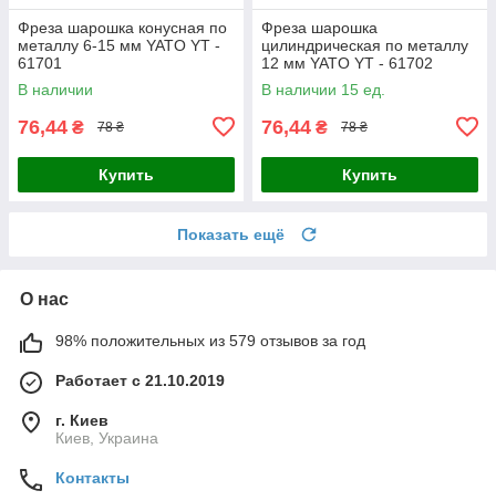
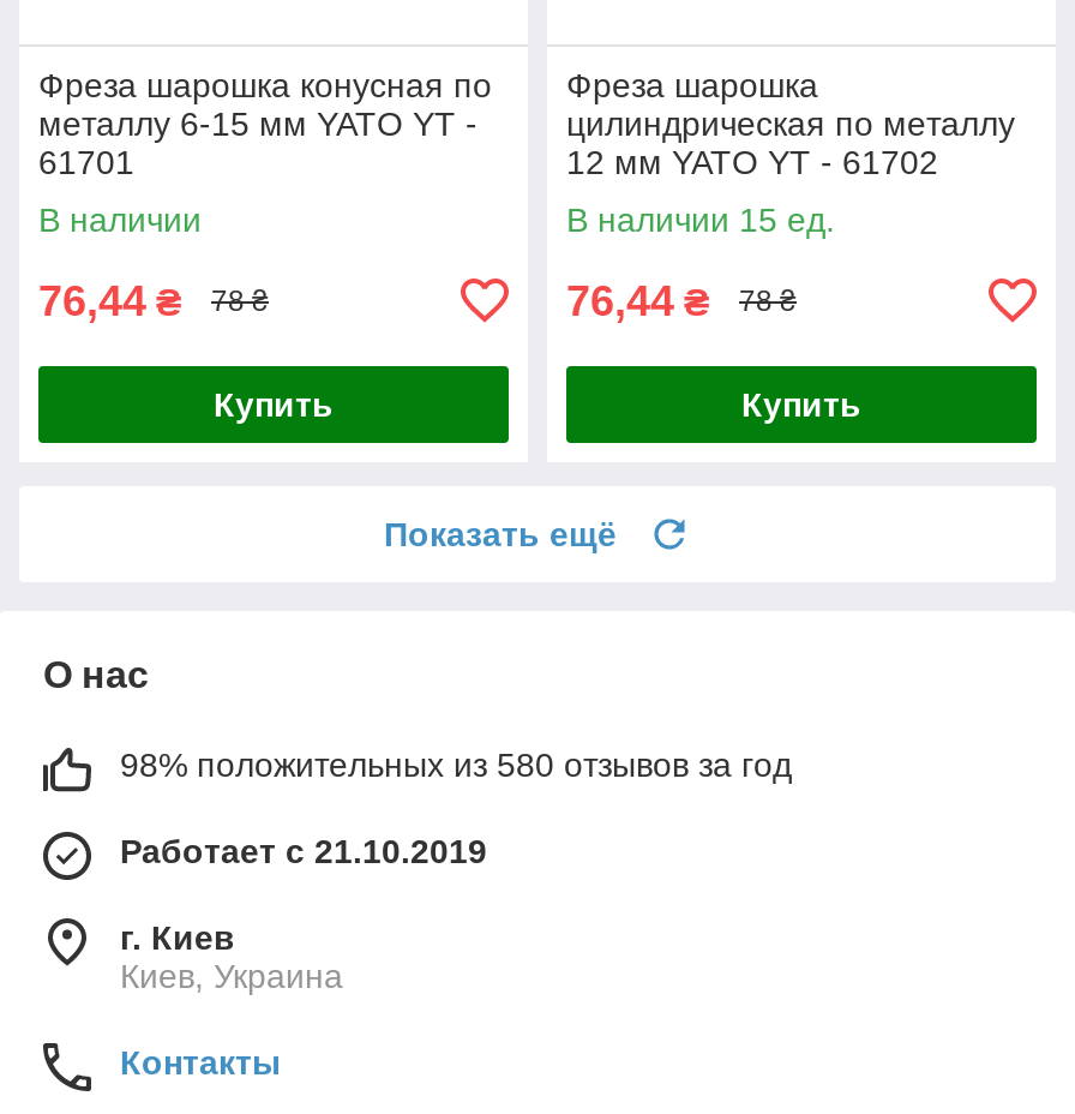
- 98% положительных из 579 отзывов за год
+ 98% положительных из 580 отзывов за год
